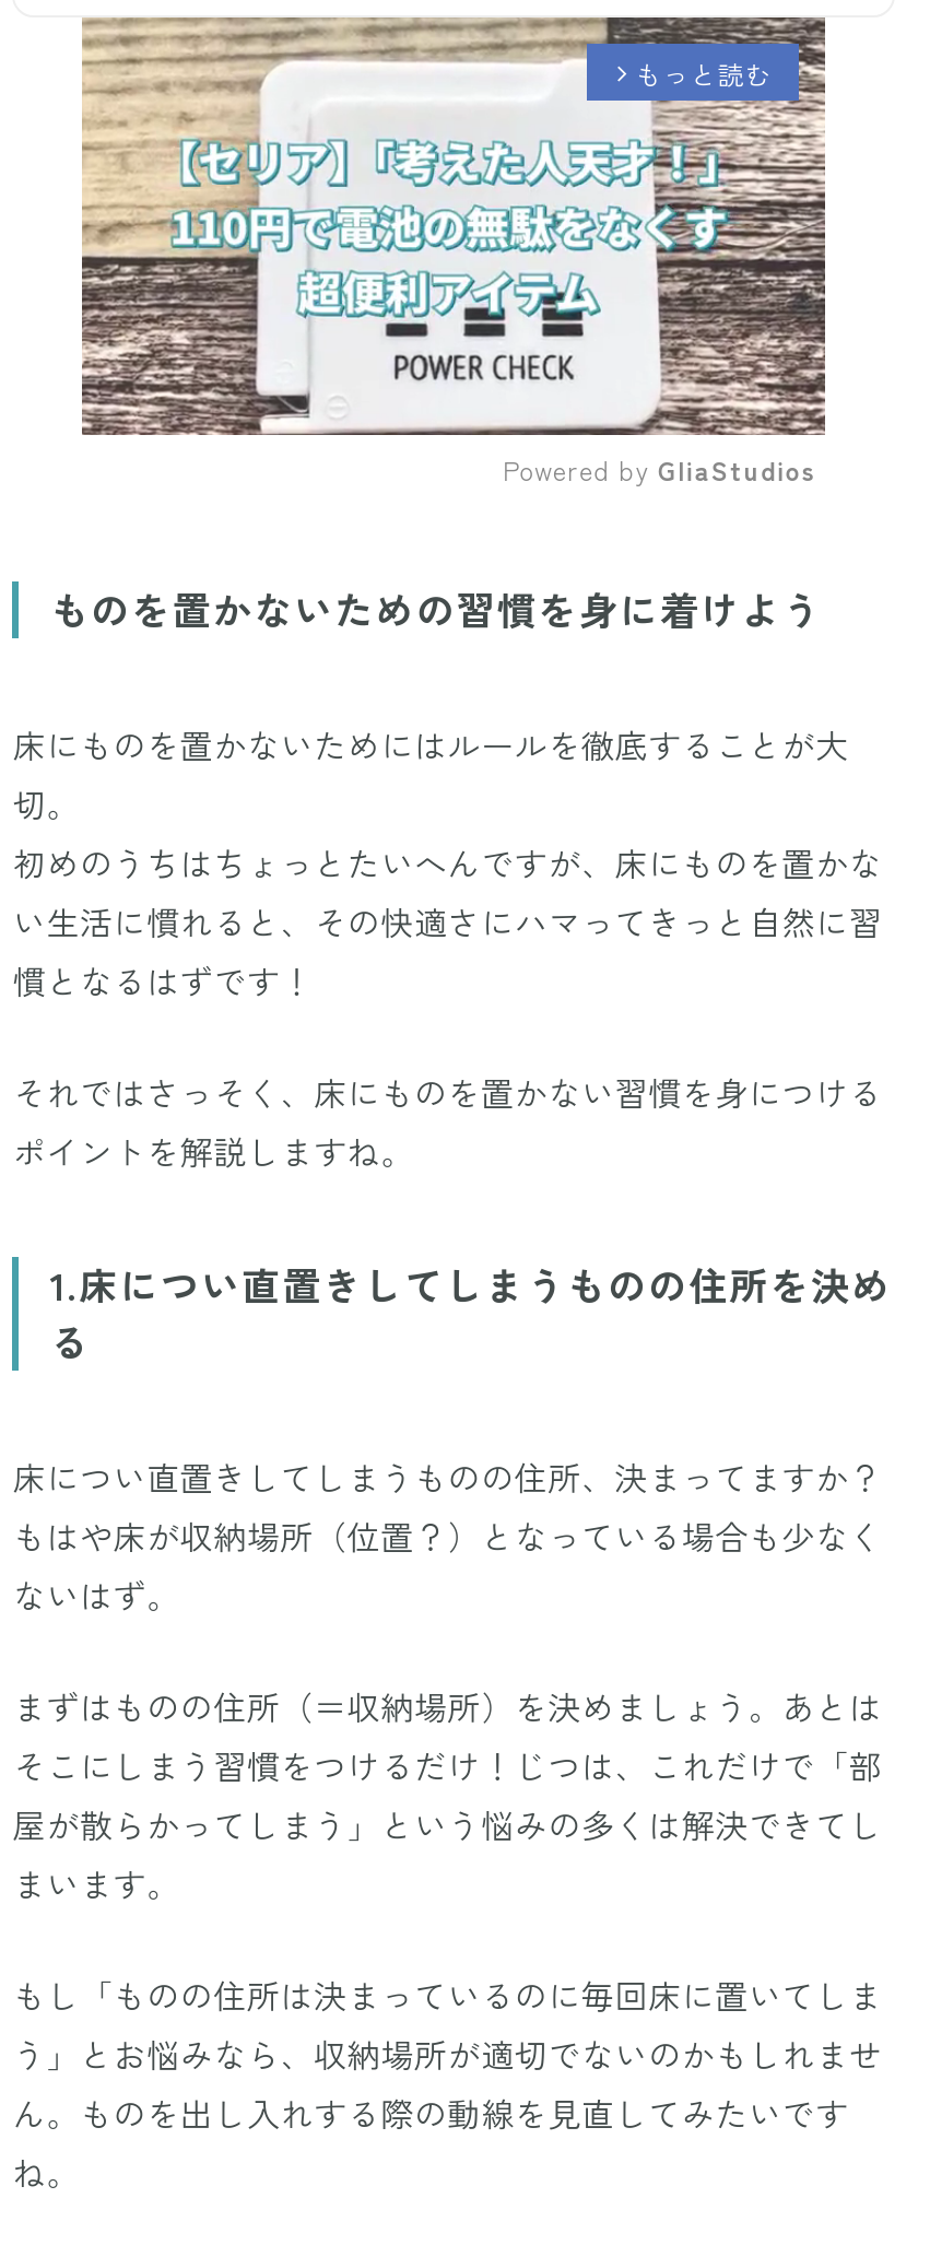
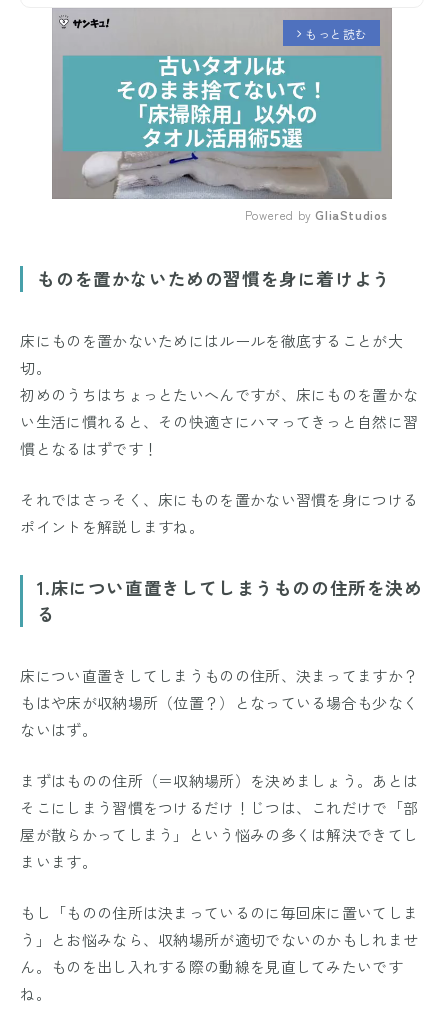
- [image]
+ [image]
